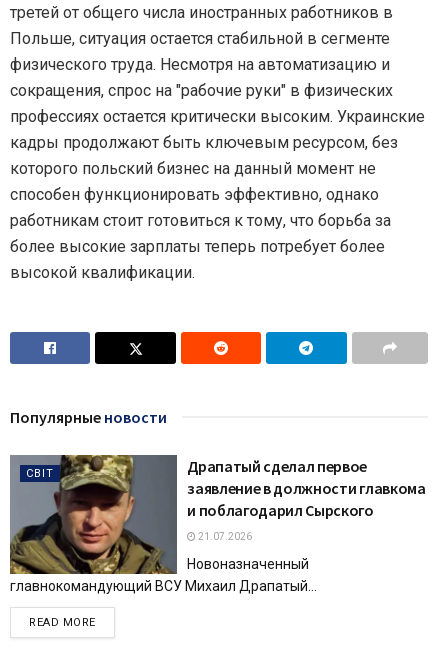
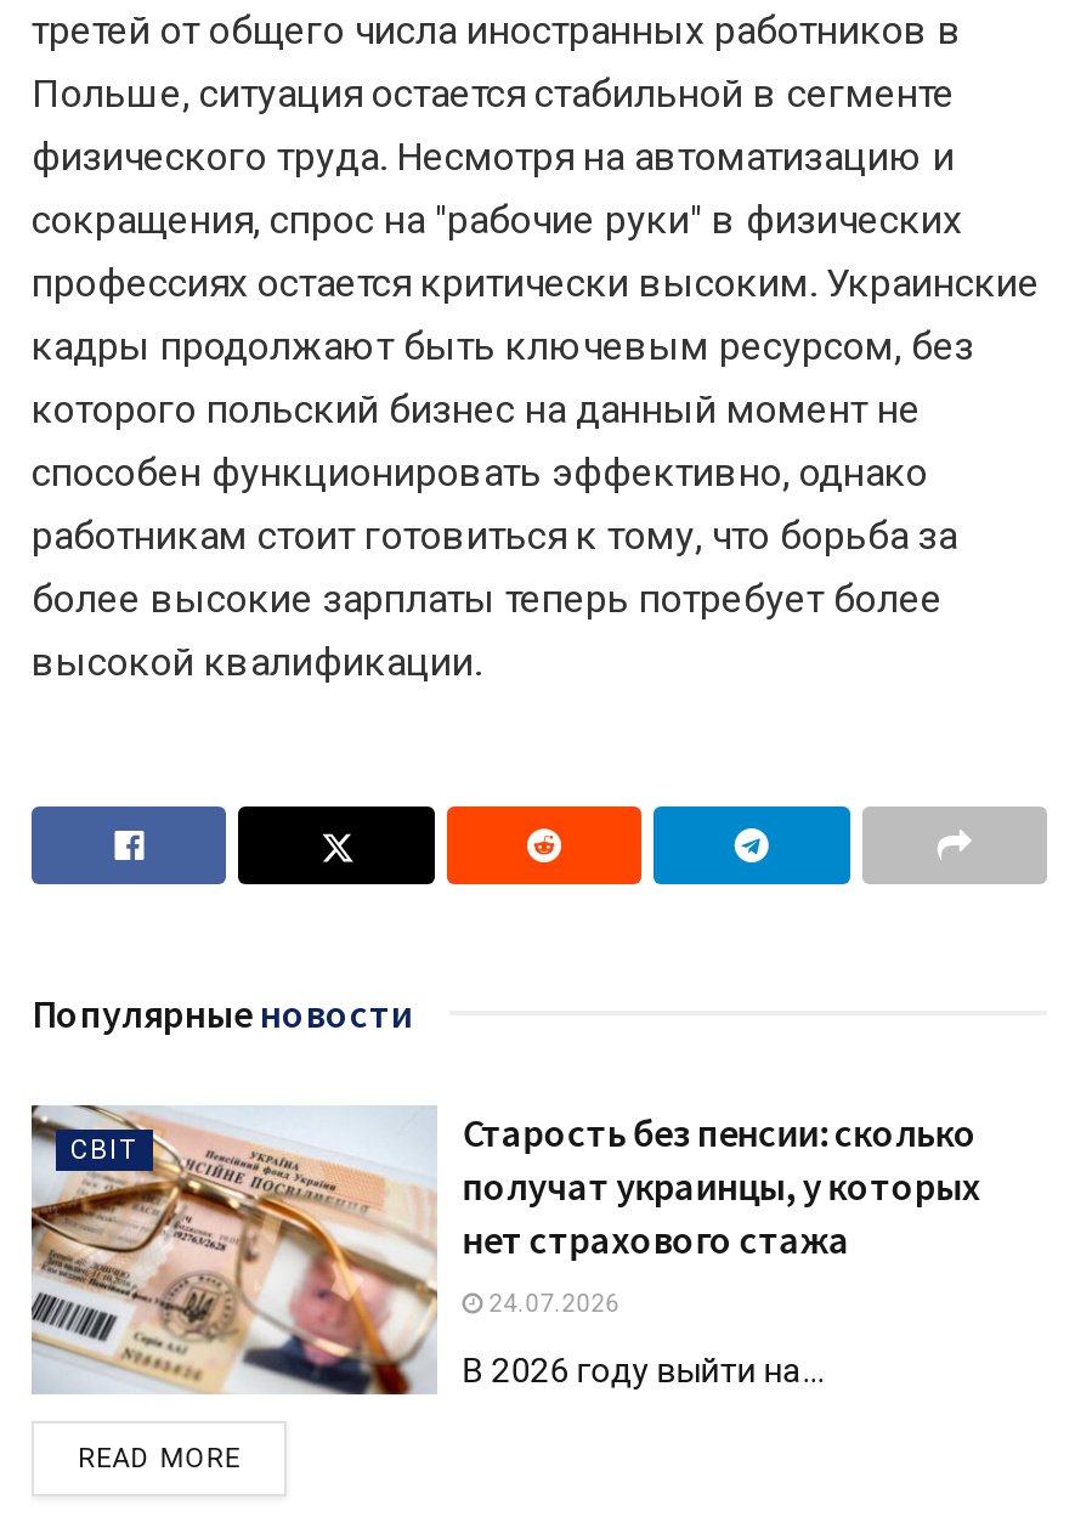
- [image]
- Драпатый сделал первое
- заявление в должности главкома
- и поблагодарил Сырского
+ [image]
+ Старость без пенсии: сколько
+ получат украинцы, у которых
+ нет страхового стажа

- 21.07.2026
+ 24.07.2026

- Новоназначенный
- главнокомандующий ВСУ Михаил Драпатый...
+ В 2026 году выйти на...
